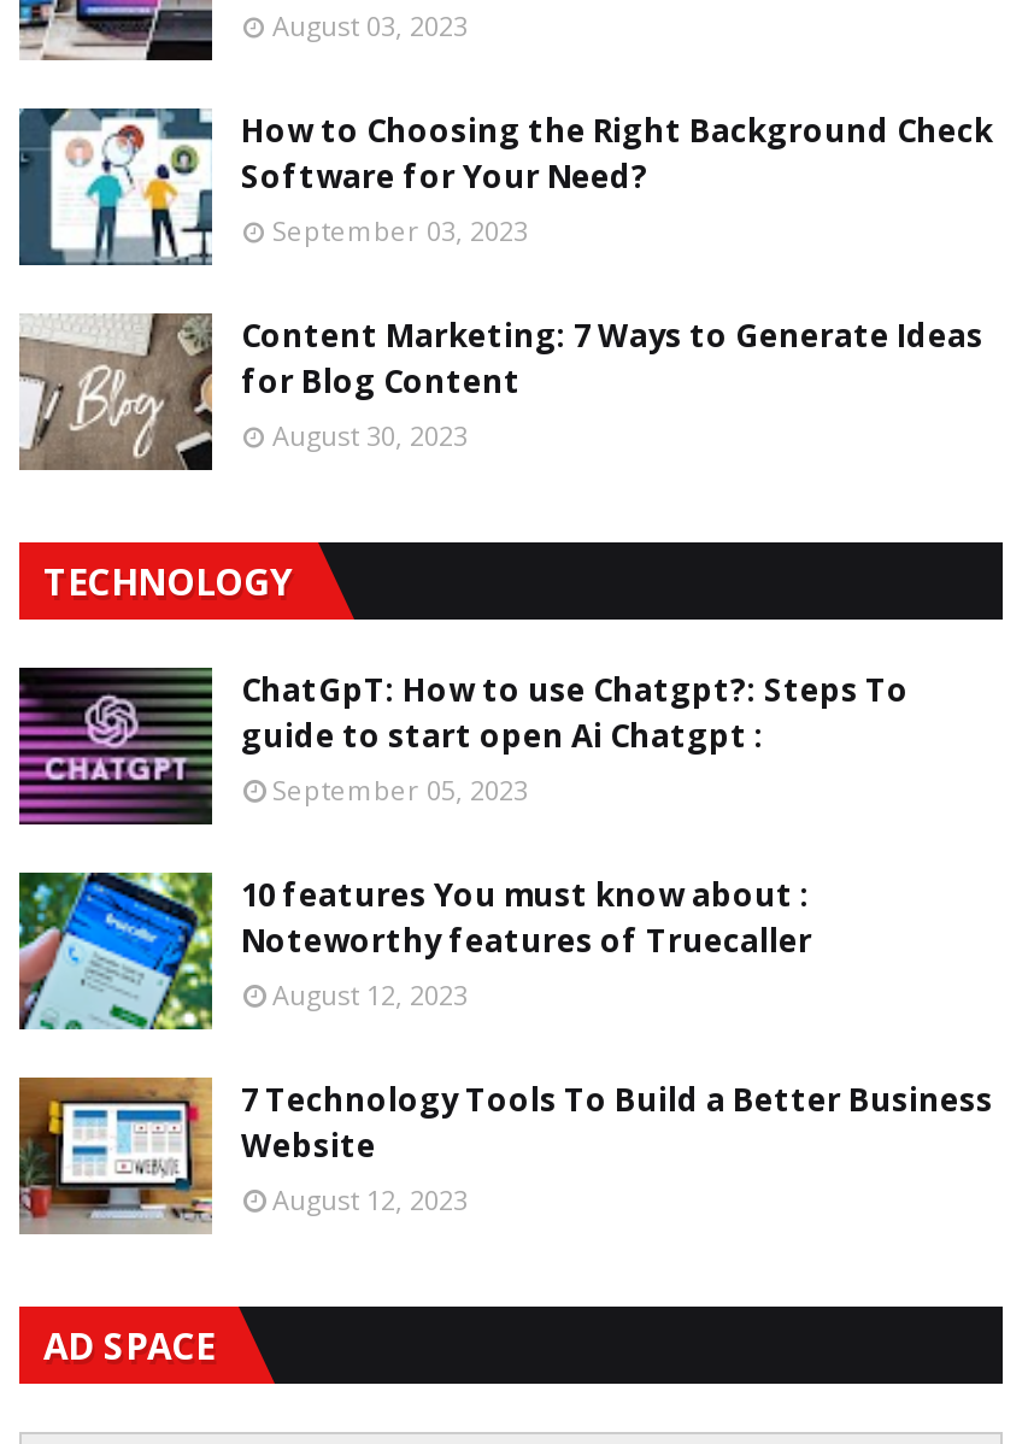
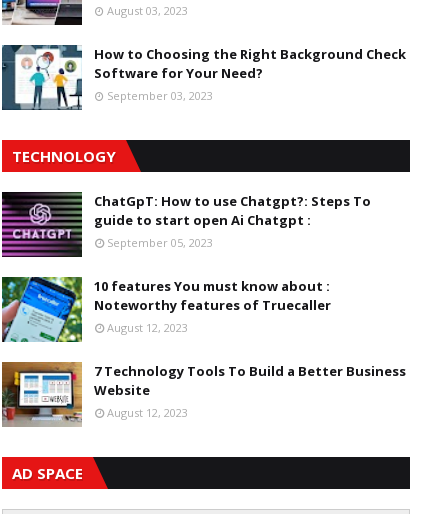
- [image]
- Content Marketing: 7 Ways to Generate Ideas
- for Blog Content
- August 30, 2023
